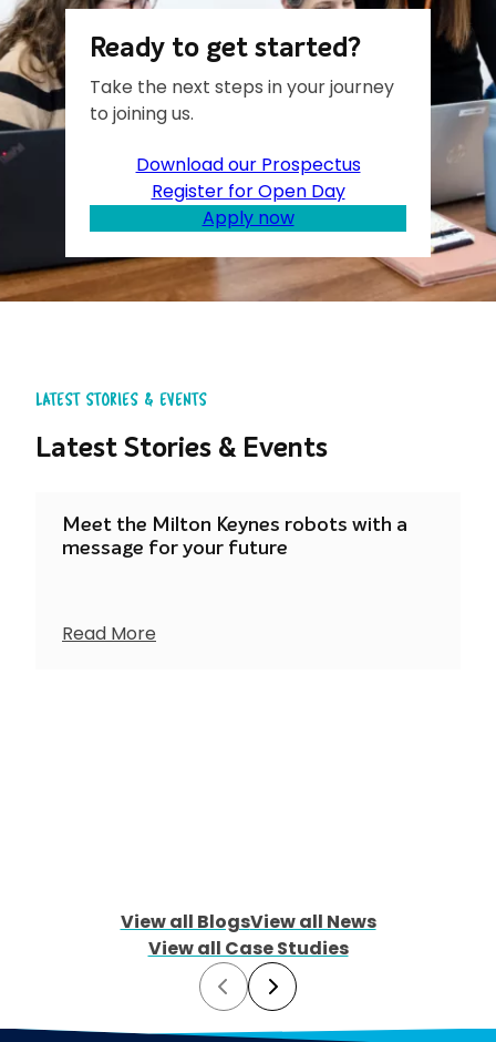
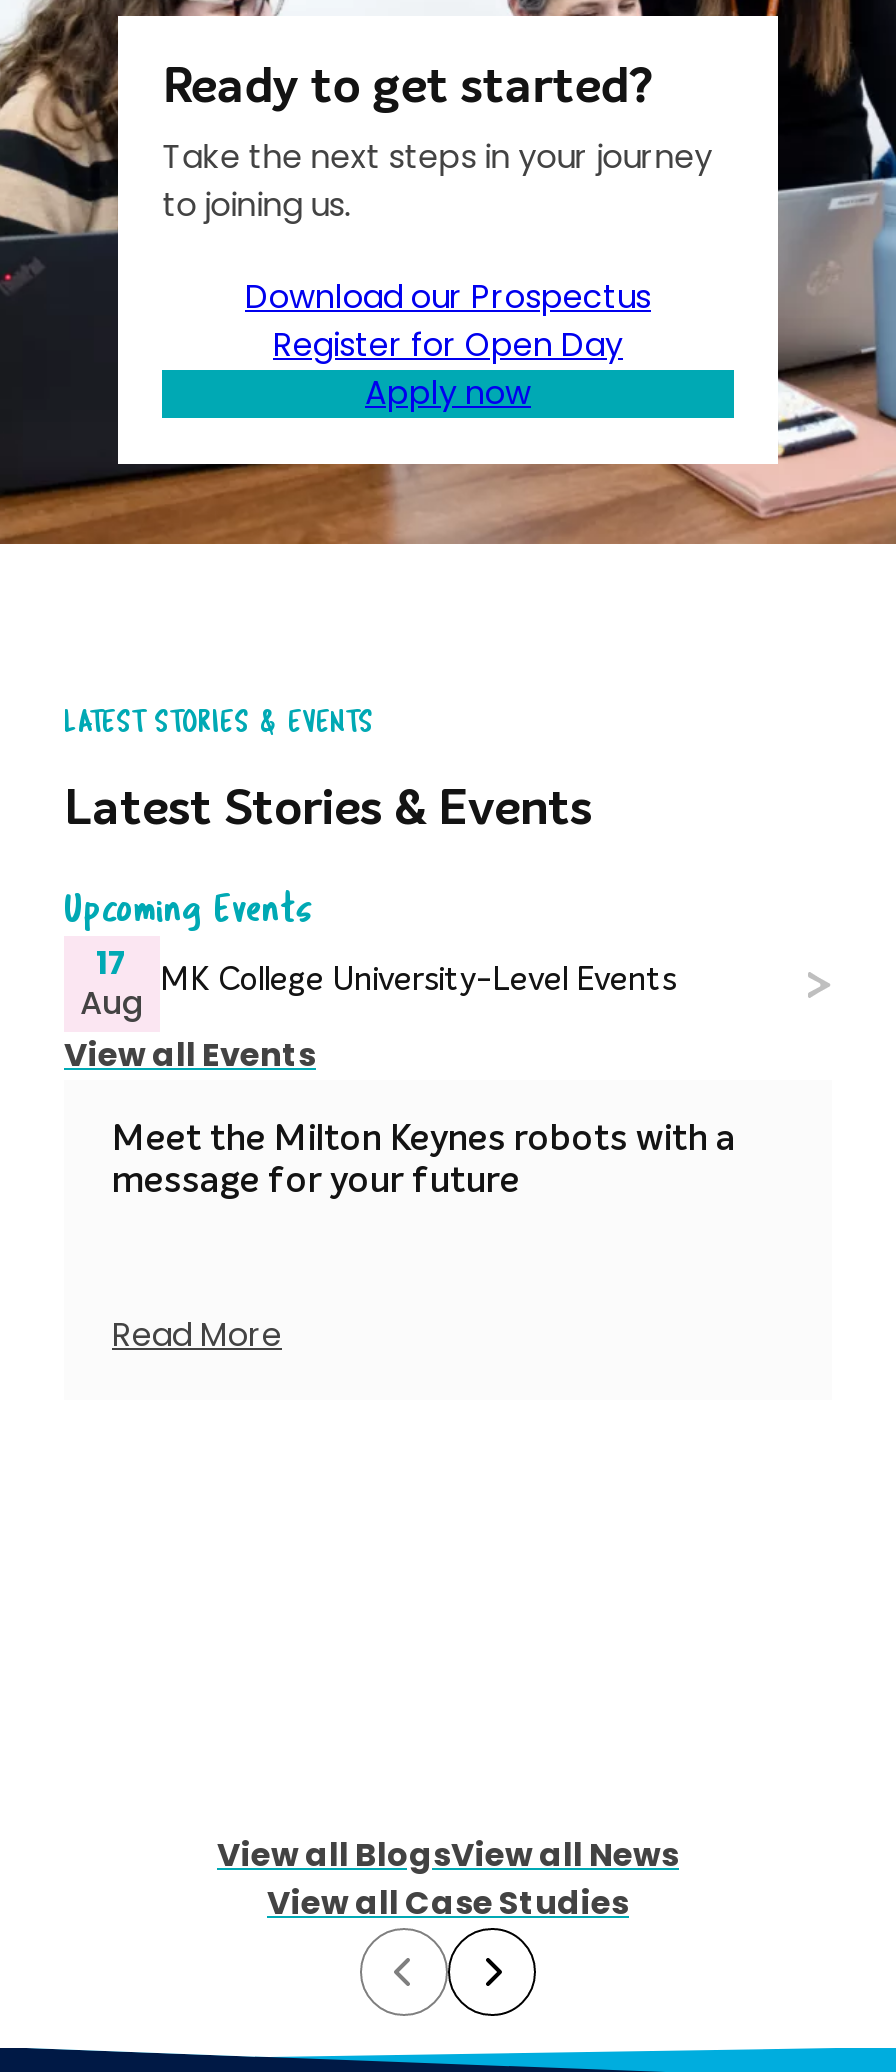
+ Upcoming Events
+ 17
+ Aug MK College University-Level Events
+ View all Events
